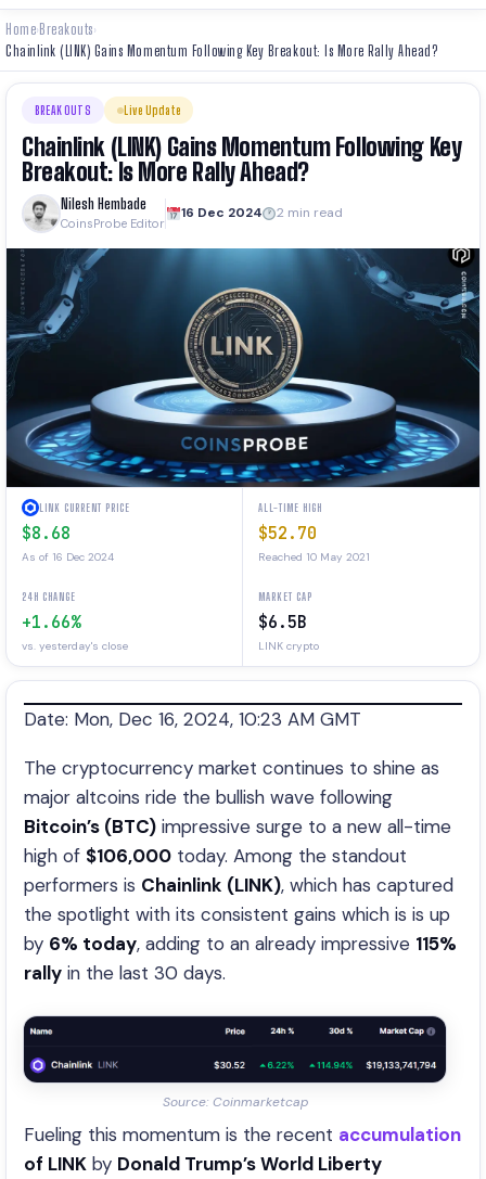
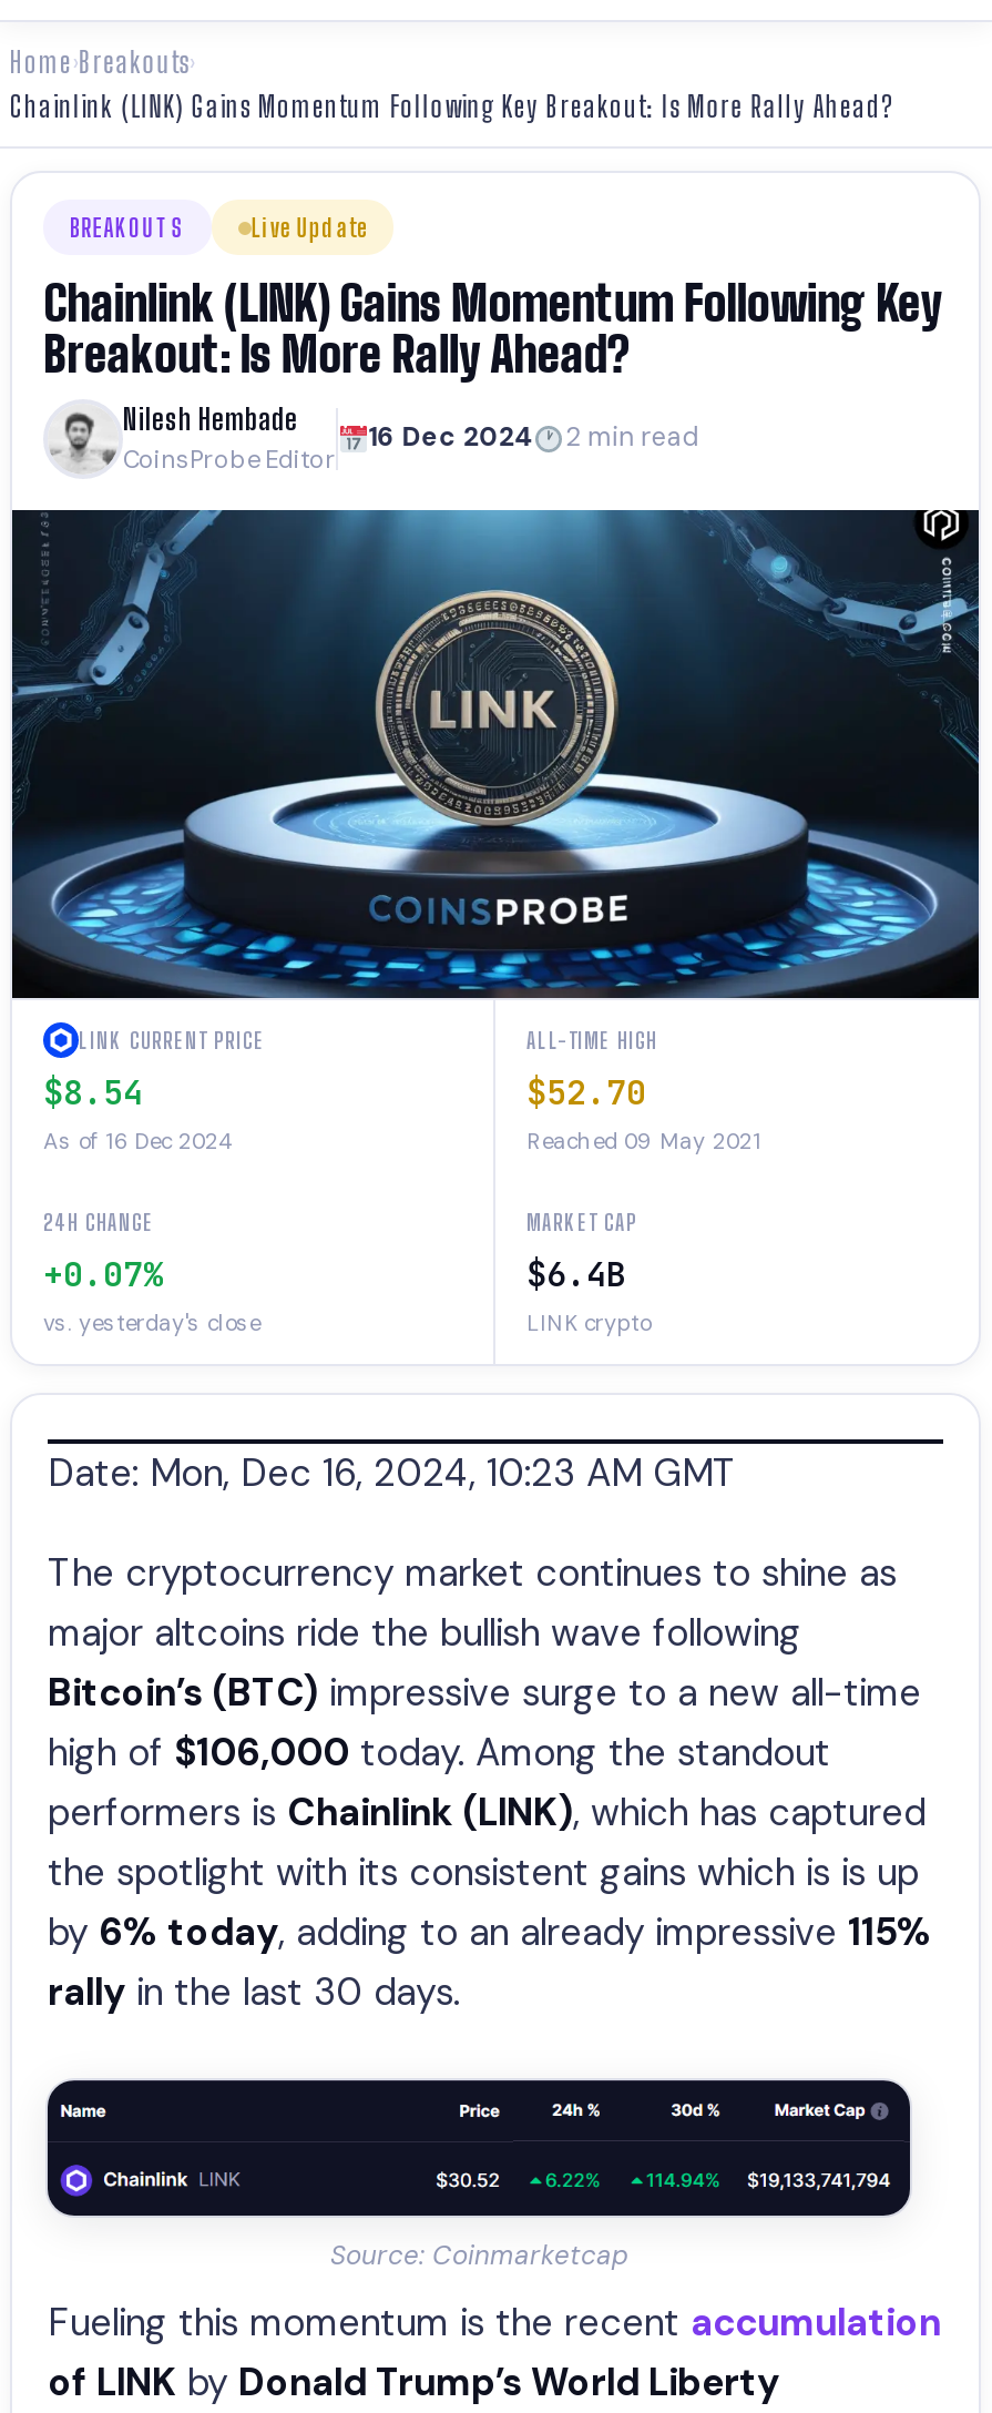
- $8.68
+ $8.54

- Reached 10 May 2021
+ Reached 09 May 2021

- +1.66%
+ +0.07%

- $6.5B
+ $6.4B
